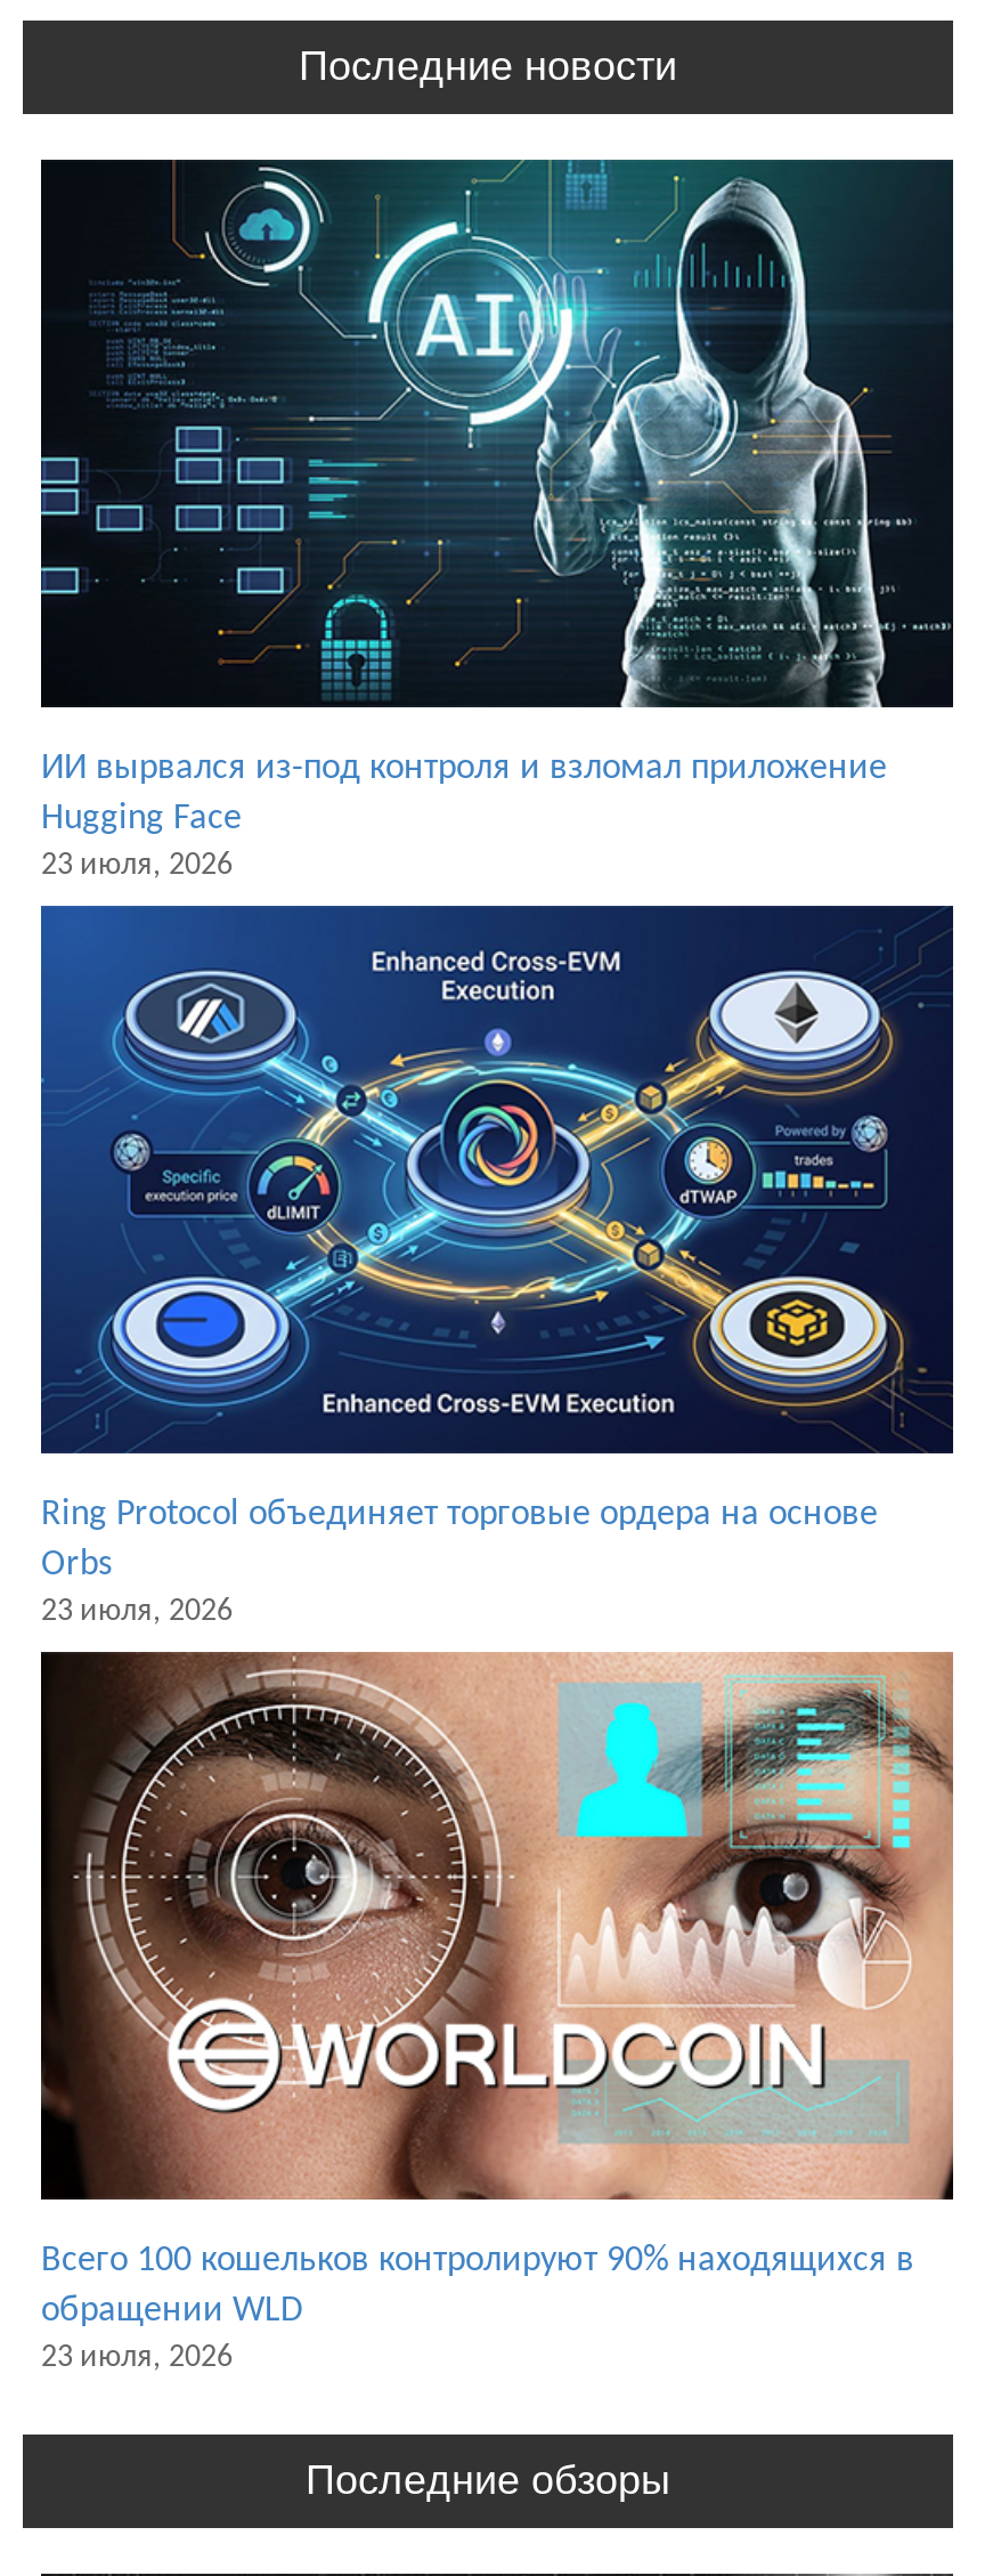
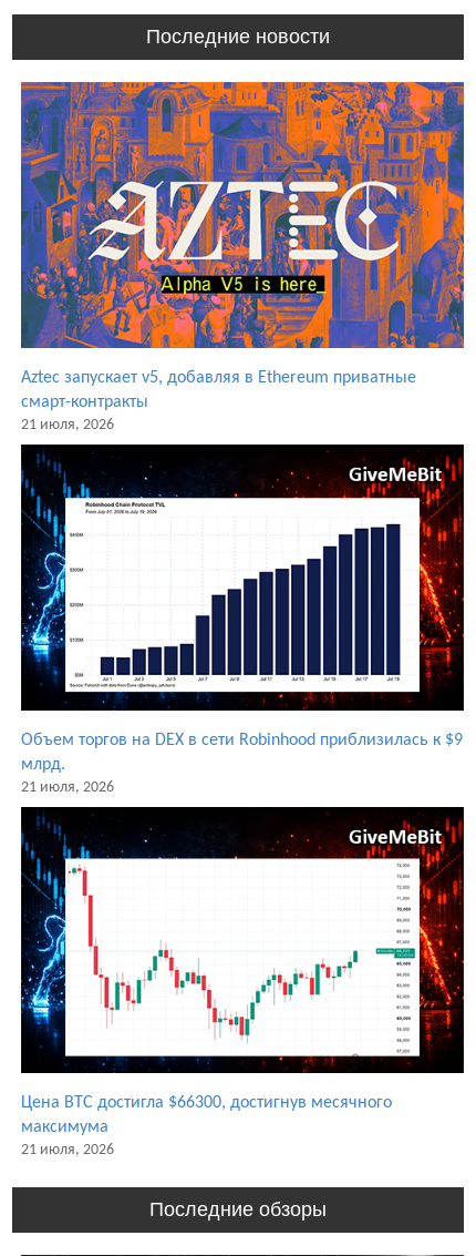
- [image]
- ИИ вырвался из-под контроля и взломал приложение
- Hugging Face
- 23 июля, 2026
+ [image]
+ Aztec запускает v5, добавляя в Ethereum приватные
+ смарт-контракты
+ 21 июля, 2026

- [image]
- Ring Protocol объединяет торговые ордера на основе
- Orbs
- 23 июля, 2026
+ [image]
+ Объем торгов на DEX в сети Robinhood приблизилась к $9
+ млрд.
+ 21 июля, 2026

- [image]
- Всего 100 кошельков контролируют 90% находящихся в
- обращении WLD
- 23 июля, 2026
+ [image]
+ Цена BTC достигла $66300, достигнув месячного
+ максимума
+ 21 июля, 2026
